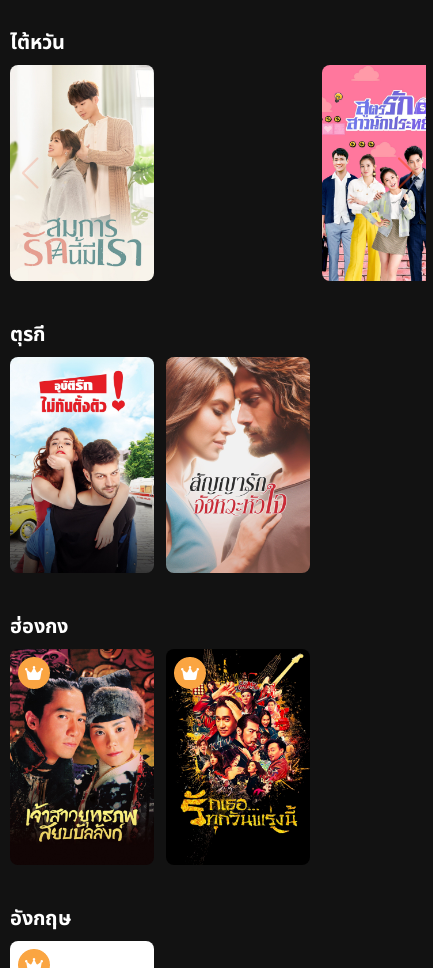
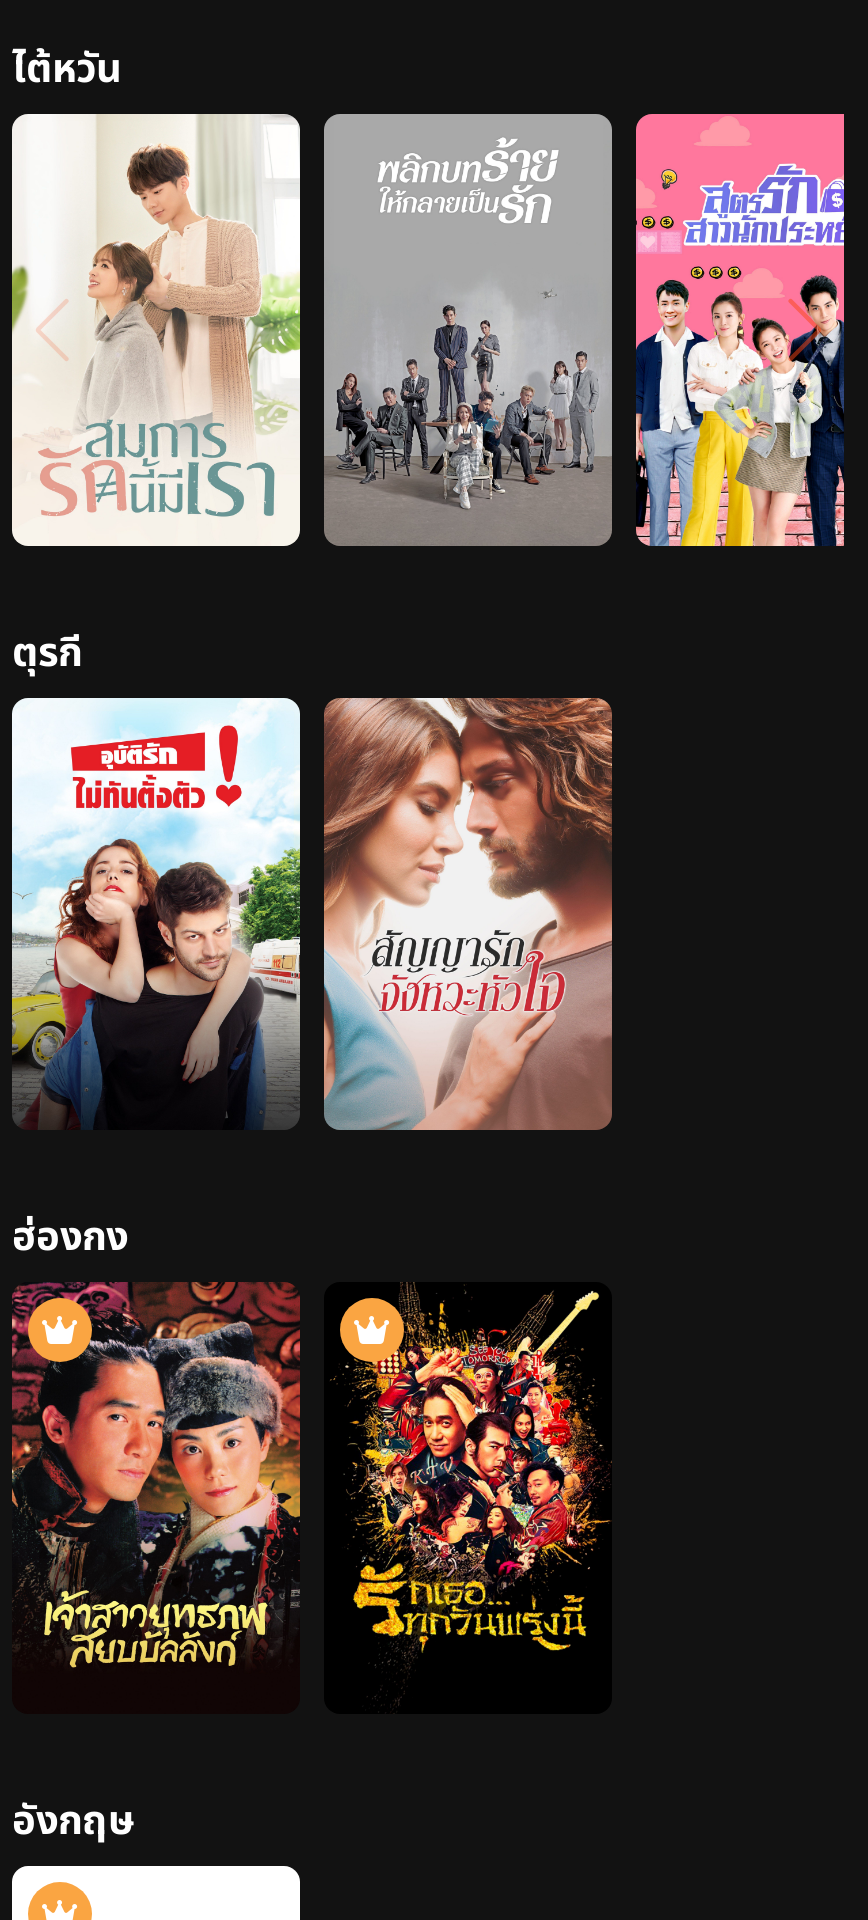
+ [image]
